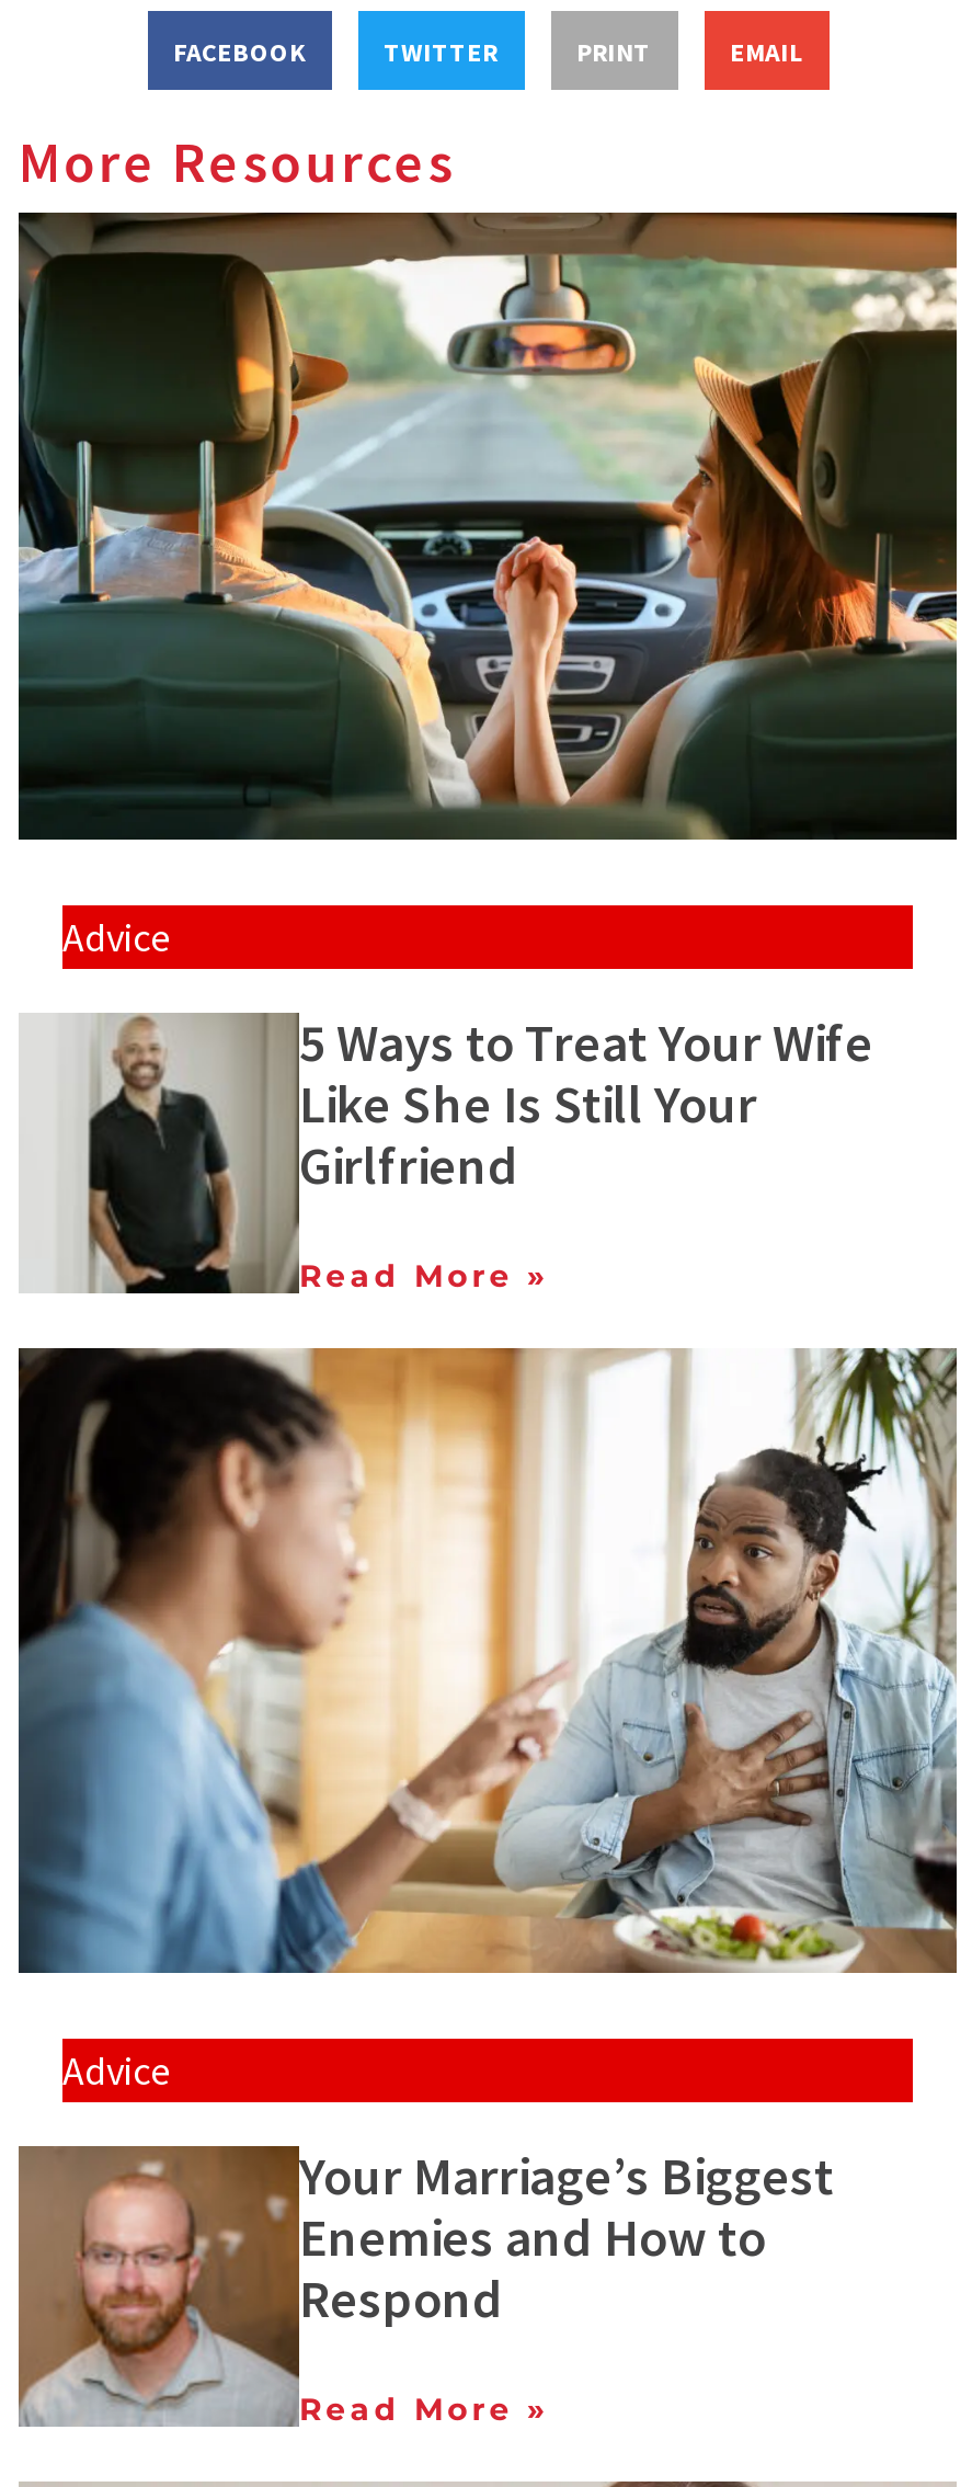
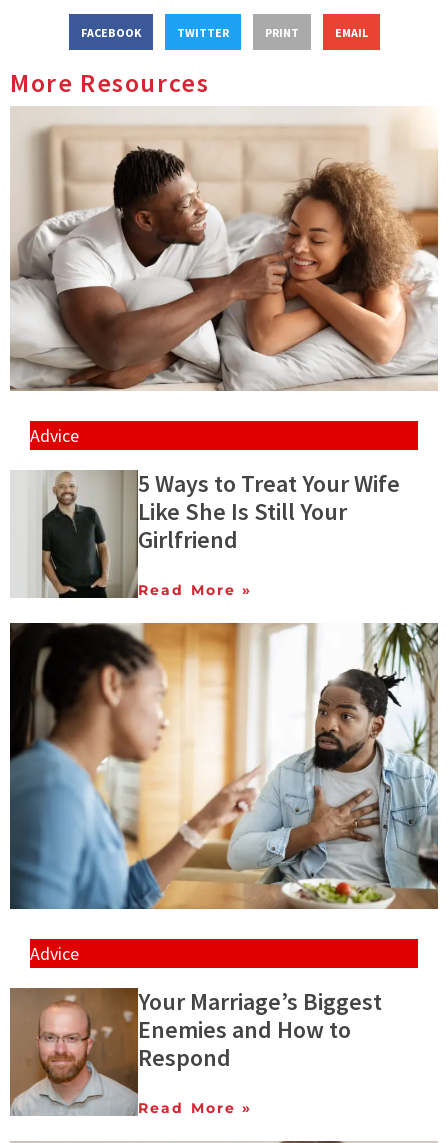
- [image]
+ [image]
